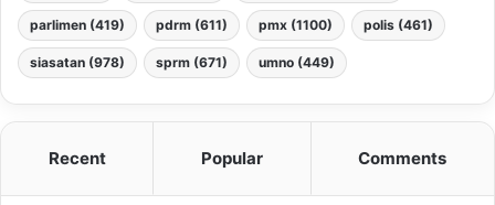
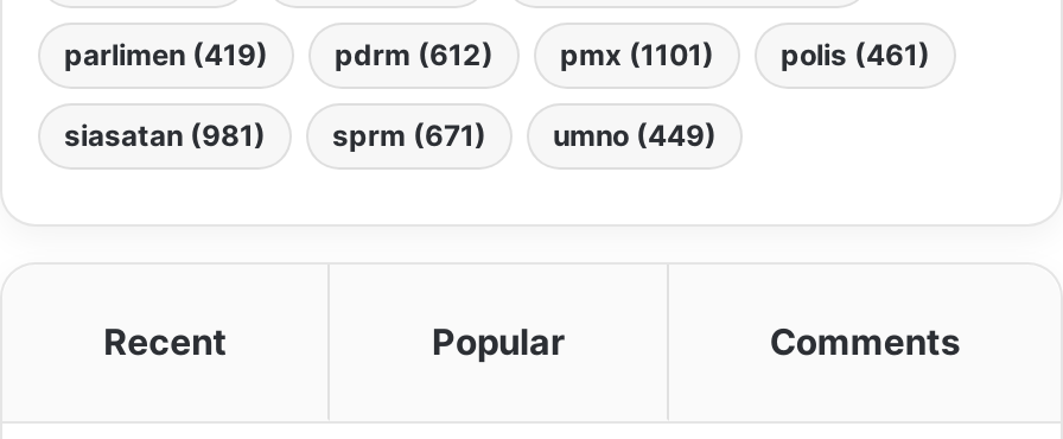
- pdrm (611)
+ pdrm (612)

- pmx (1100)
+ pmx (1101)

- siasatan (978) sprm (671) umno (449)
+ siasatan (981) sprm (671) umno (449)
